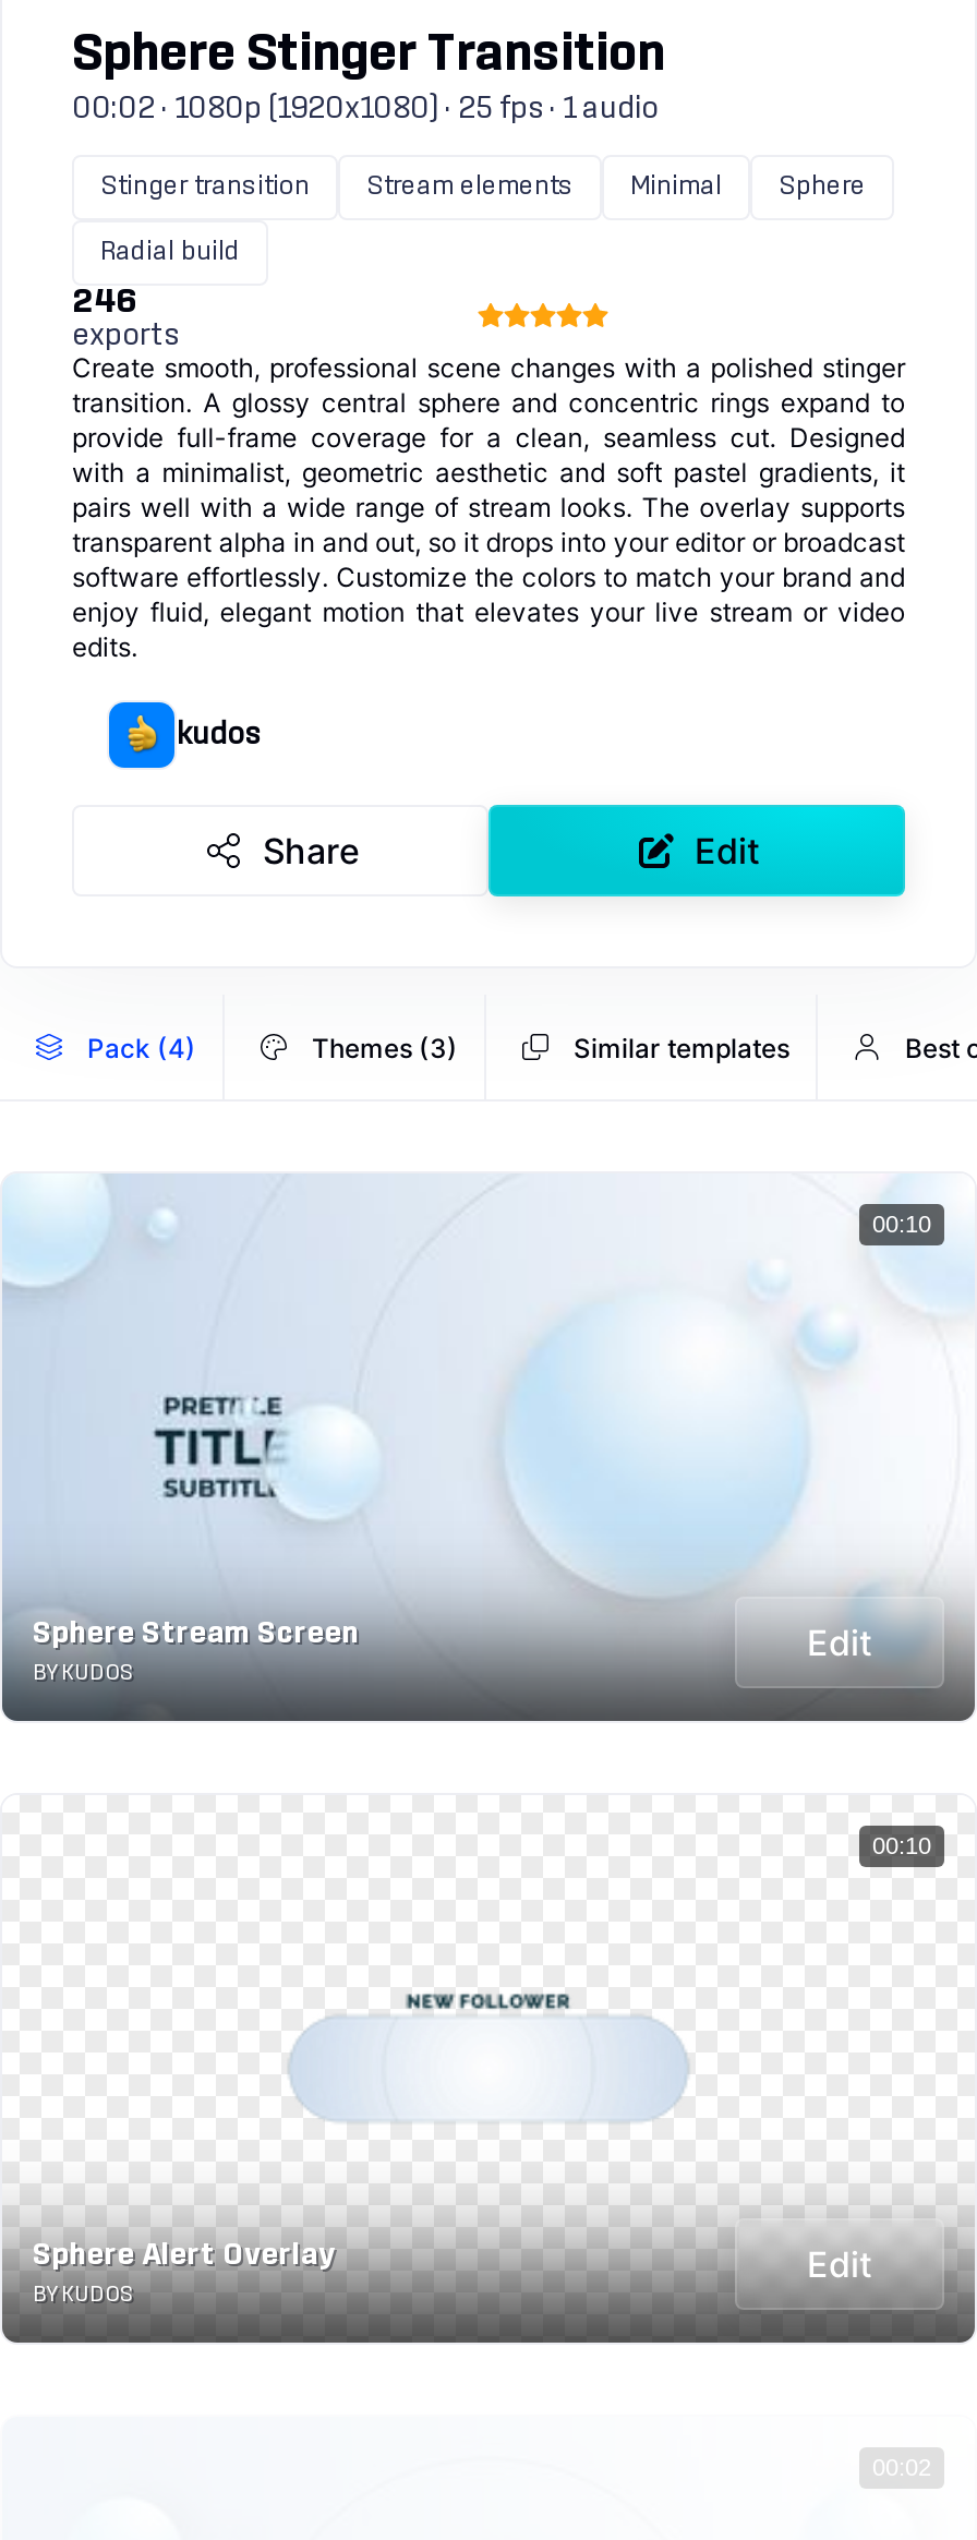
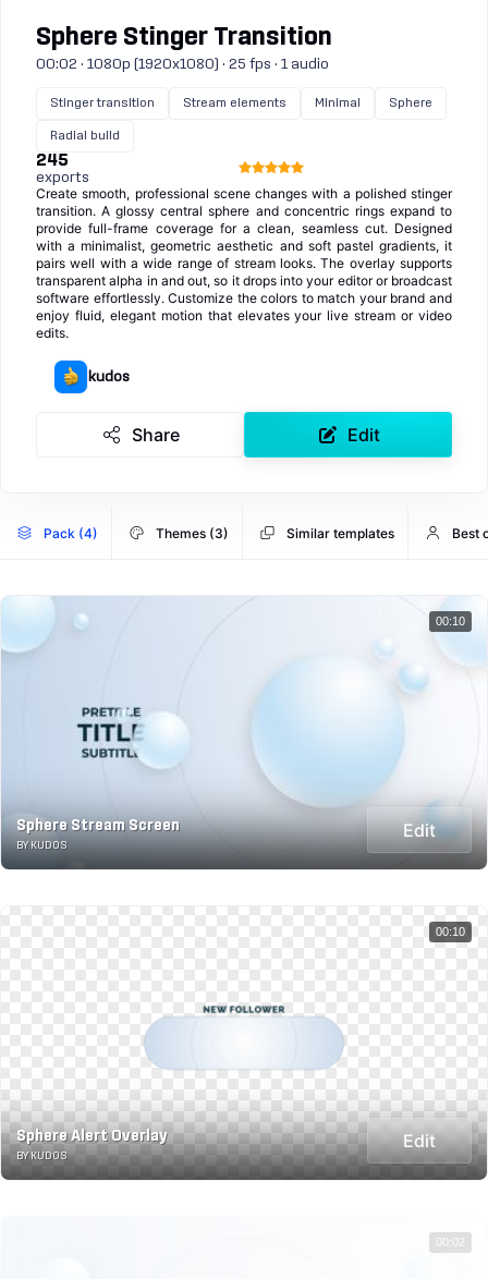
- 246
+ 245
